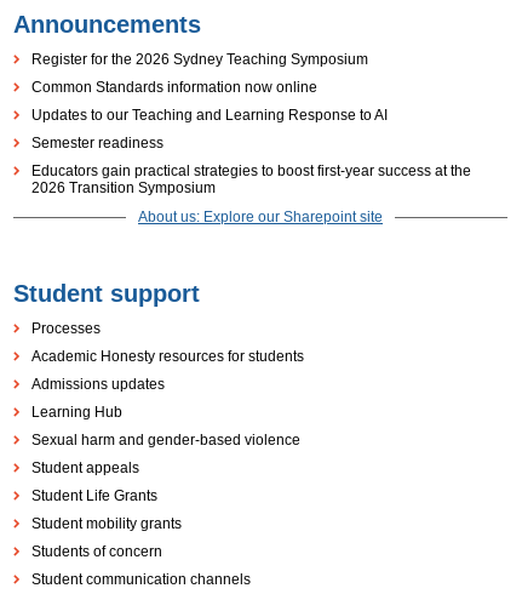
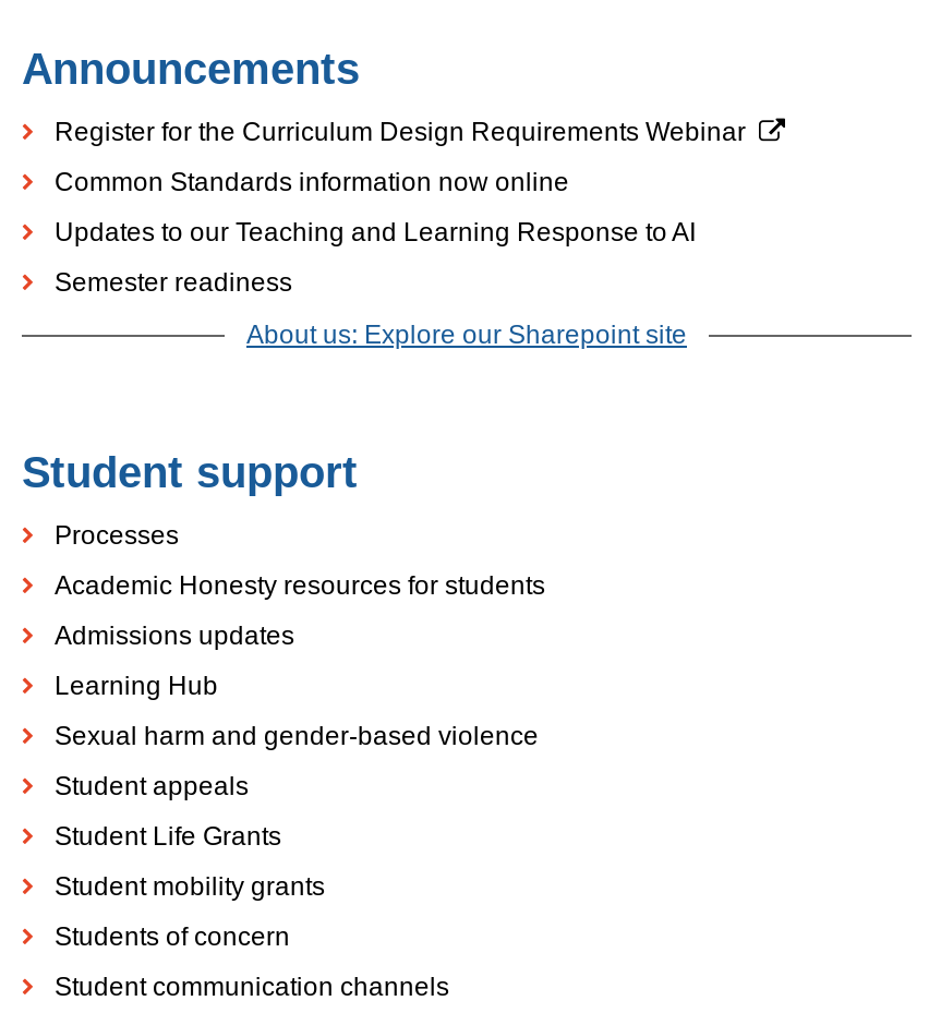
- Register for the 2026 Sydney Teaching Symposium
+ Register for the Curriculum Design Requirements Webinar

- Educators gain practical strategies to boost first-year success at the
- 2026 Transition Symposium
